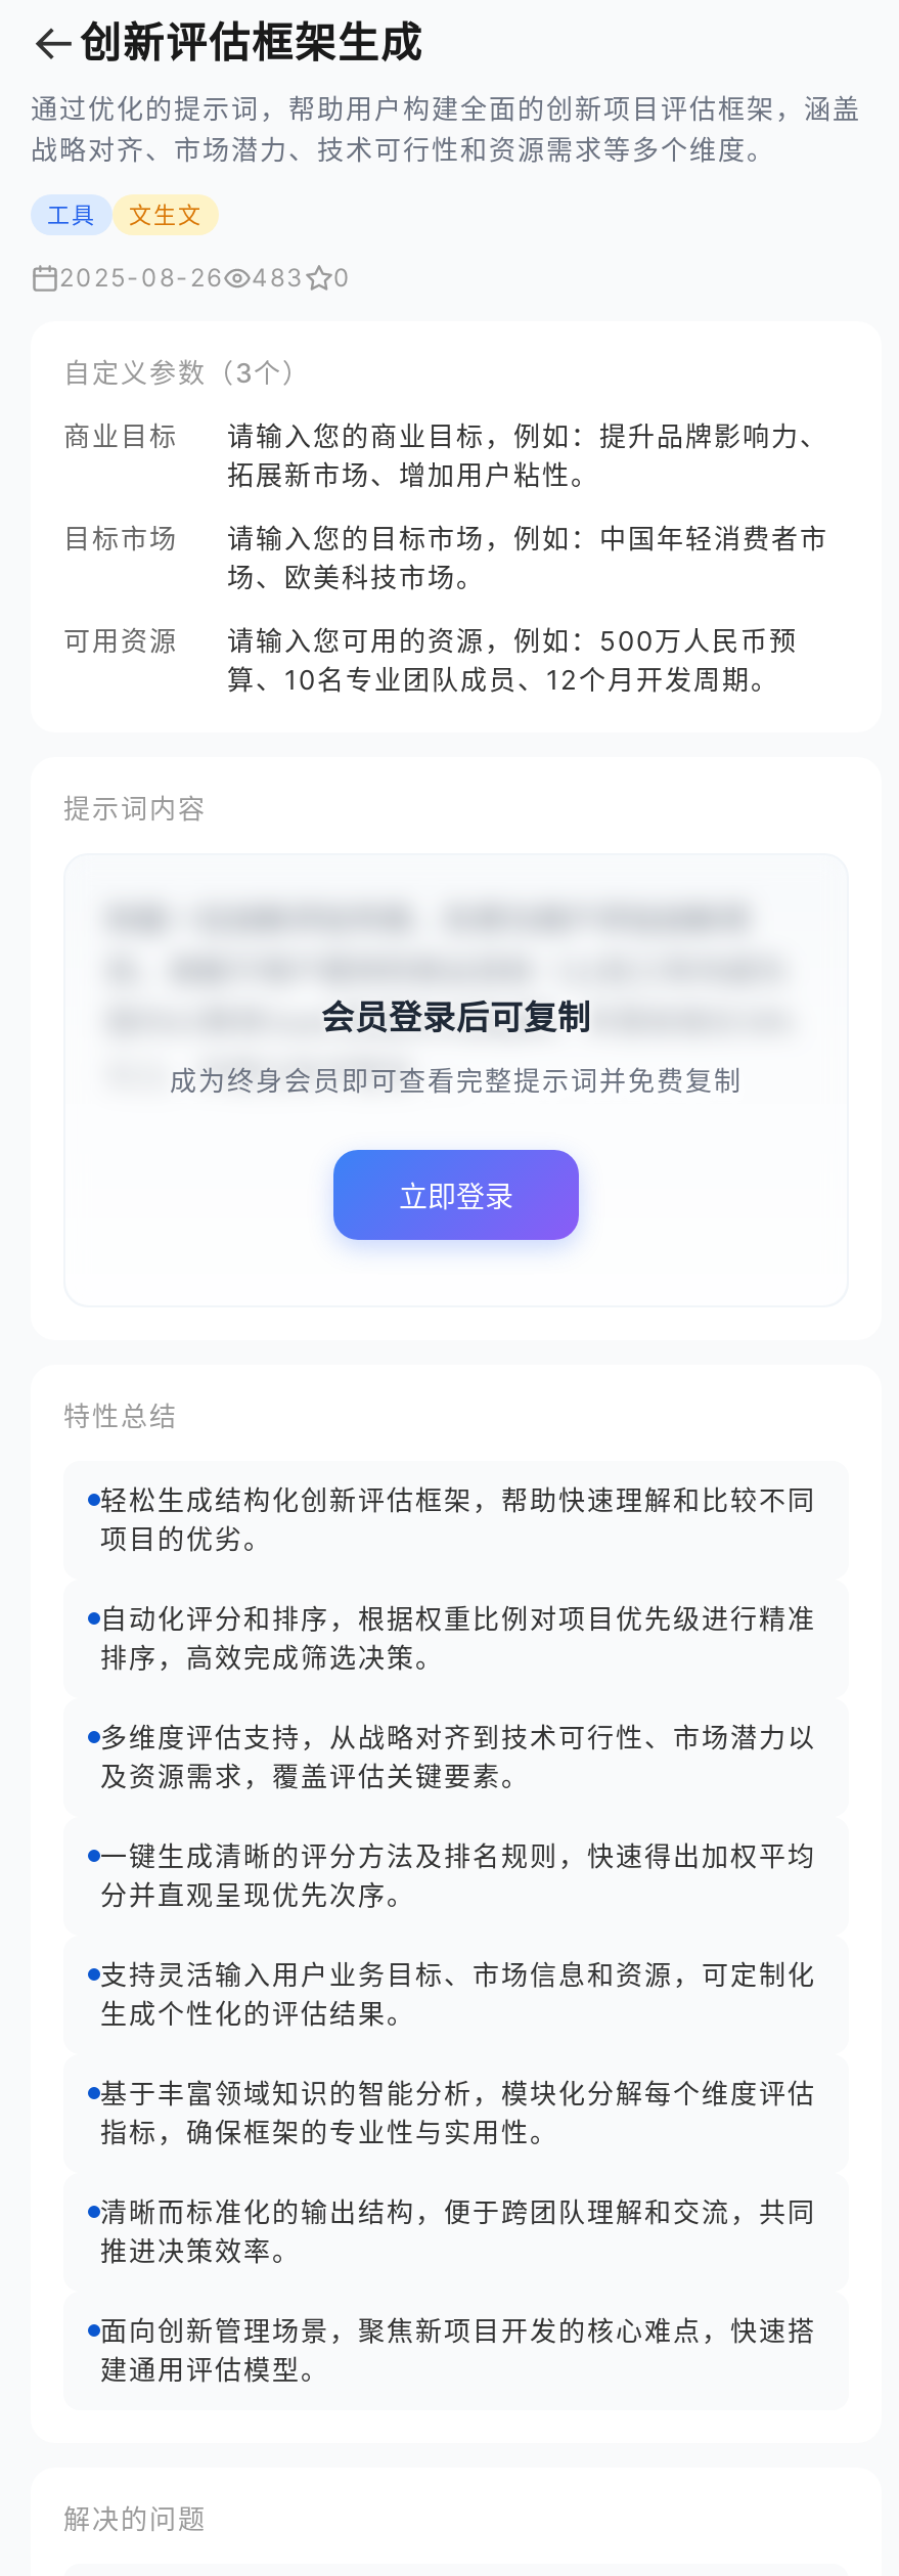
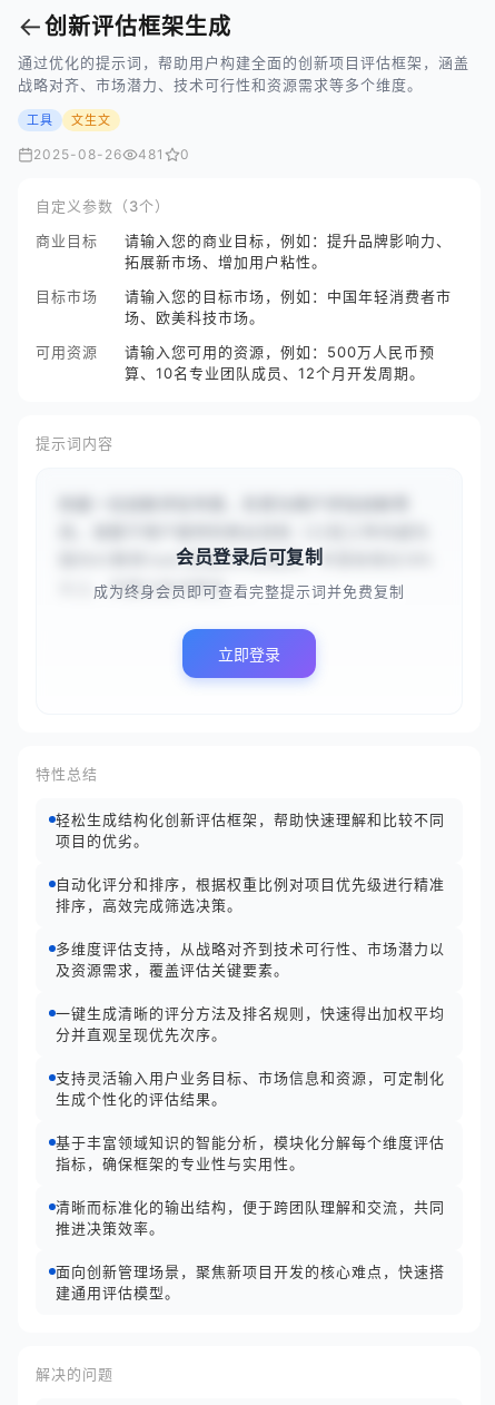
- 2025-08-26 483 0
+ 2025-08-26 481 0
